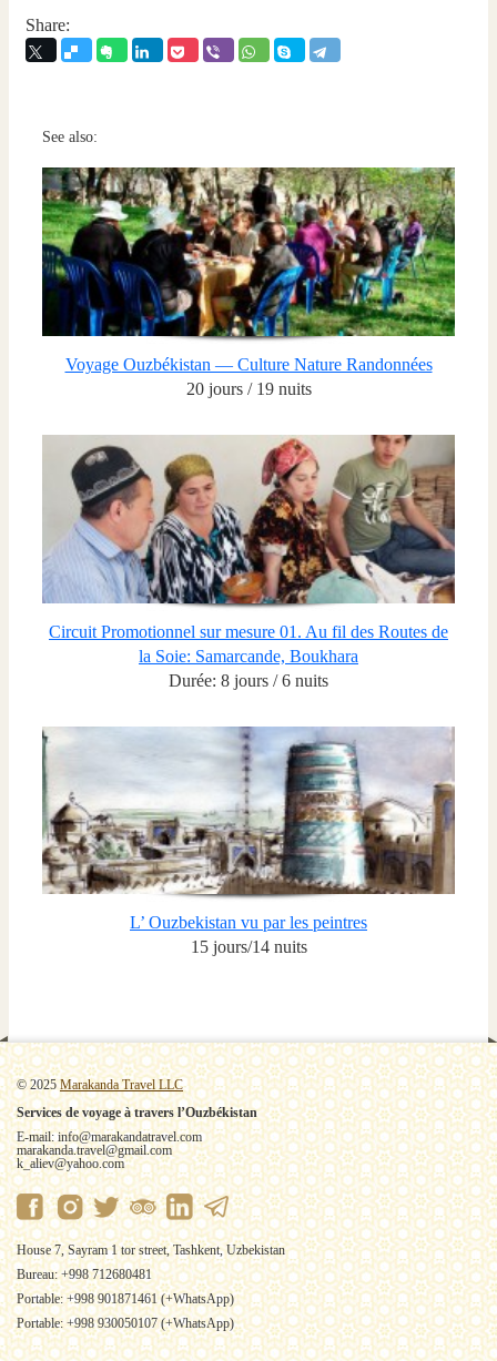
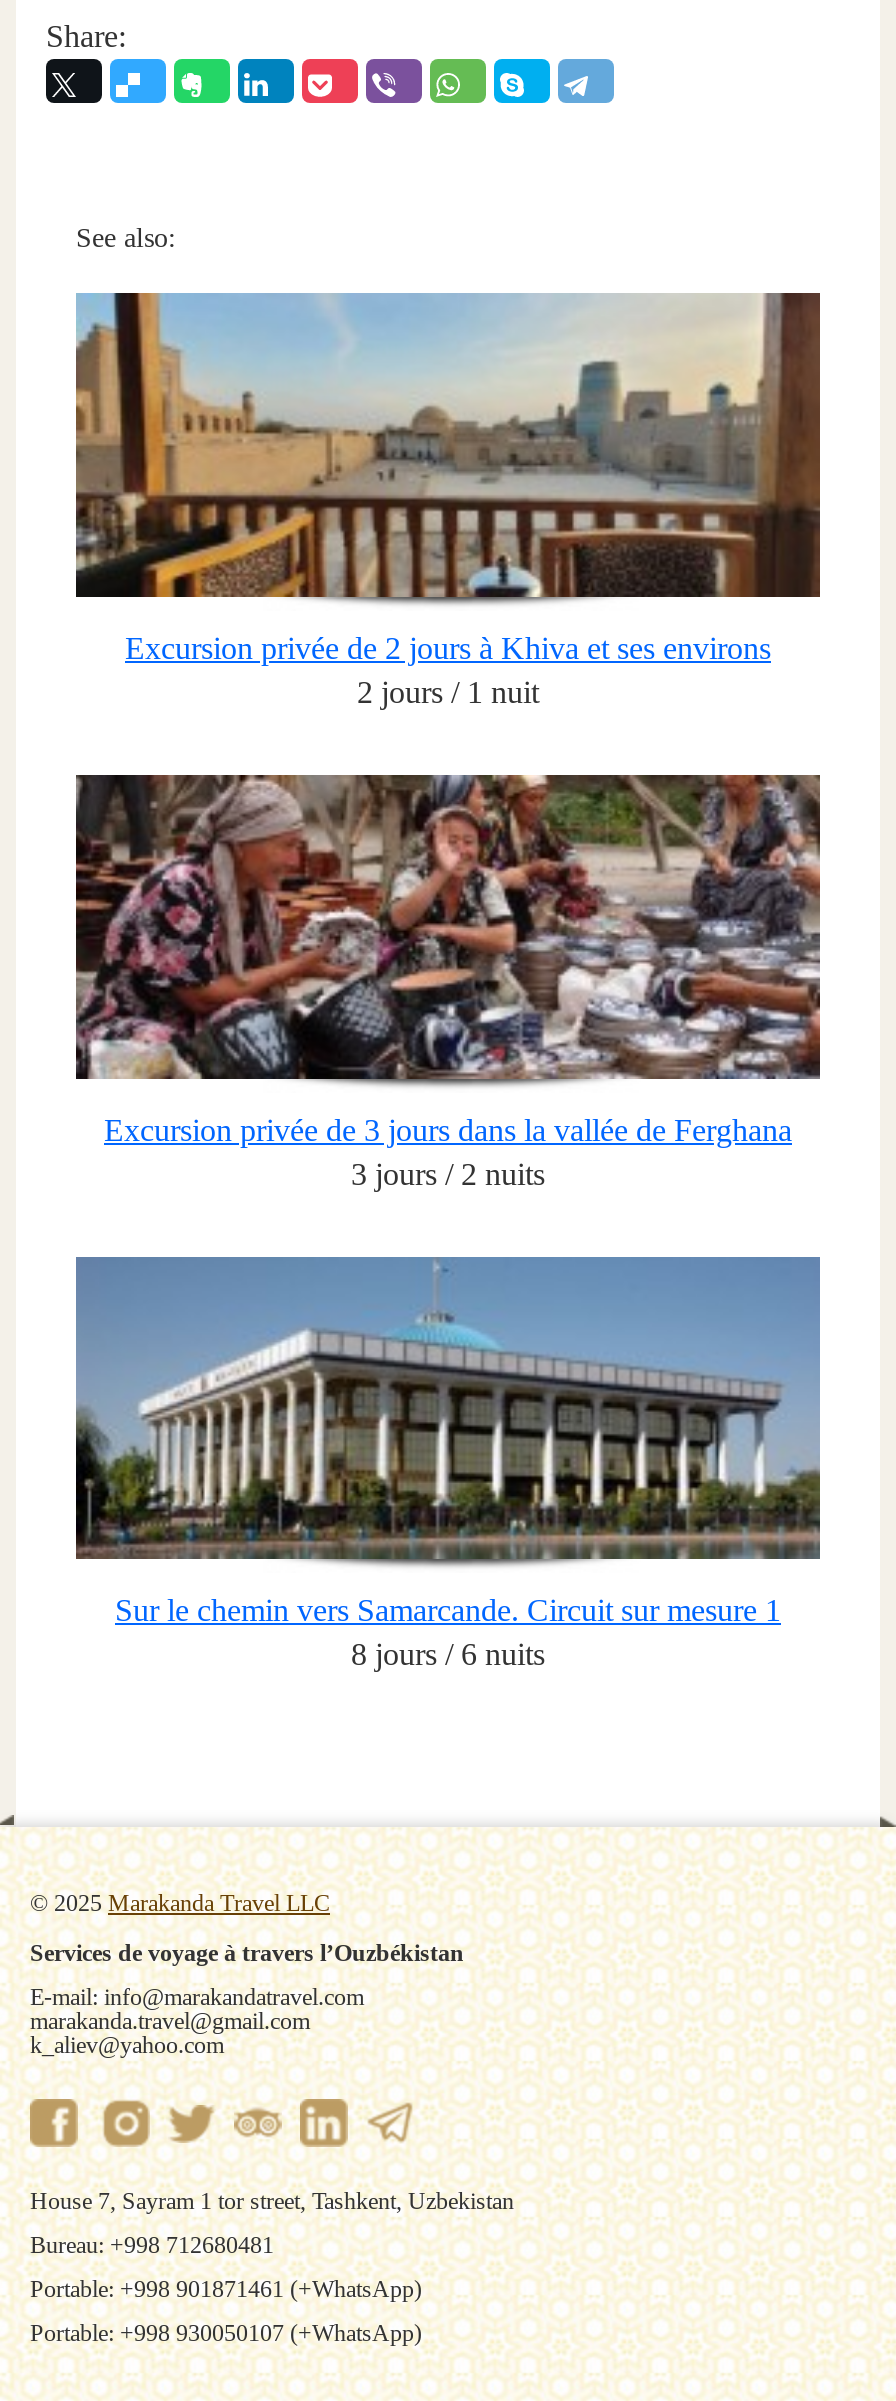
- [image]
- Voyage Ouzbékistan — Culture Nature Randonnées
- 20 jours / 19 nuits
+ [image]
+ Excursion privée de 2 jours à Khiva et ses environs
+ 2 jours / 1 nuit

- [image]
- Circuit Promotionnel sur mesure 01. Au fil des Routes de
- la Soie: Samarcande, Boukhara
- Durée: 8 jours / 6 nuits
+ [image]
+ Excursion privée de 3 jours dans la vallée de Ferghana
+ 3 jours / 2 nuits

- [image]
- L’ Ouzbekistan vu par les peintres
- 15 jours/14 nuits
+ [image]
+ Sur le chemin vers Samarcande. Circuit sur mesure 1
+ 8 jours / 6 nuits
